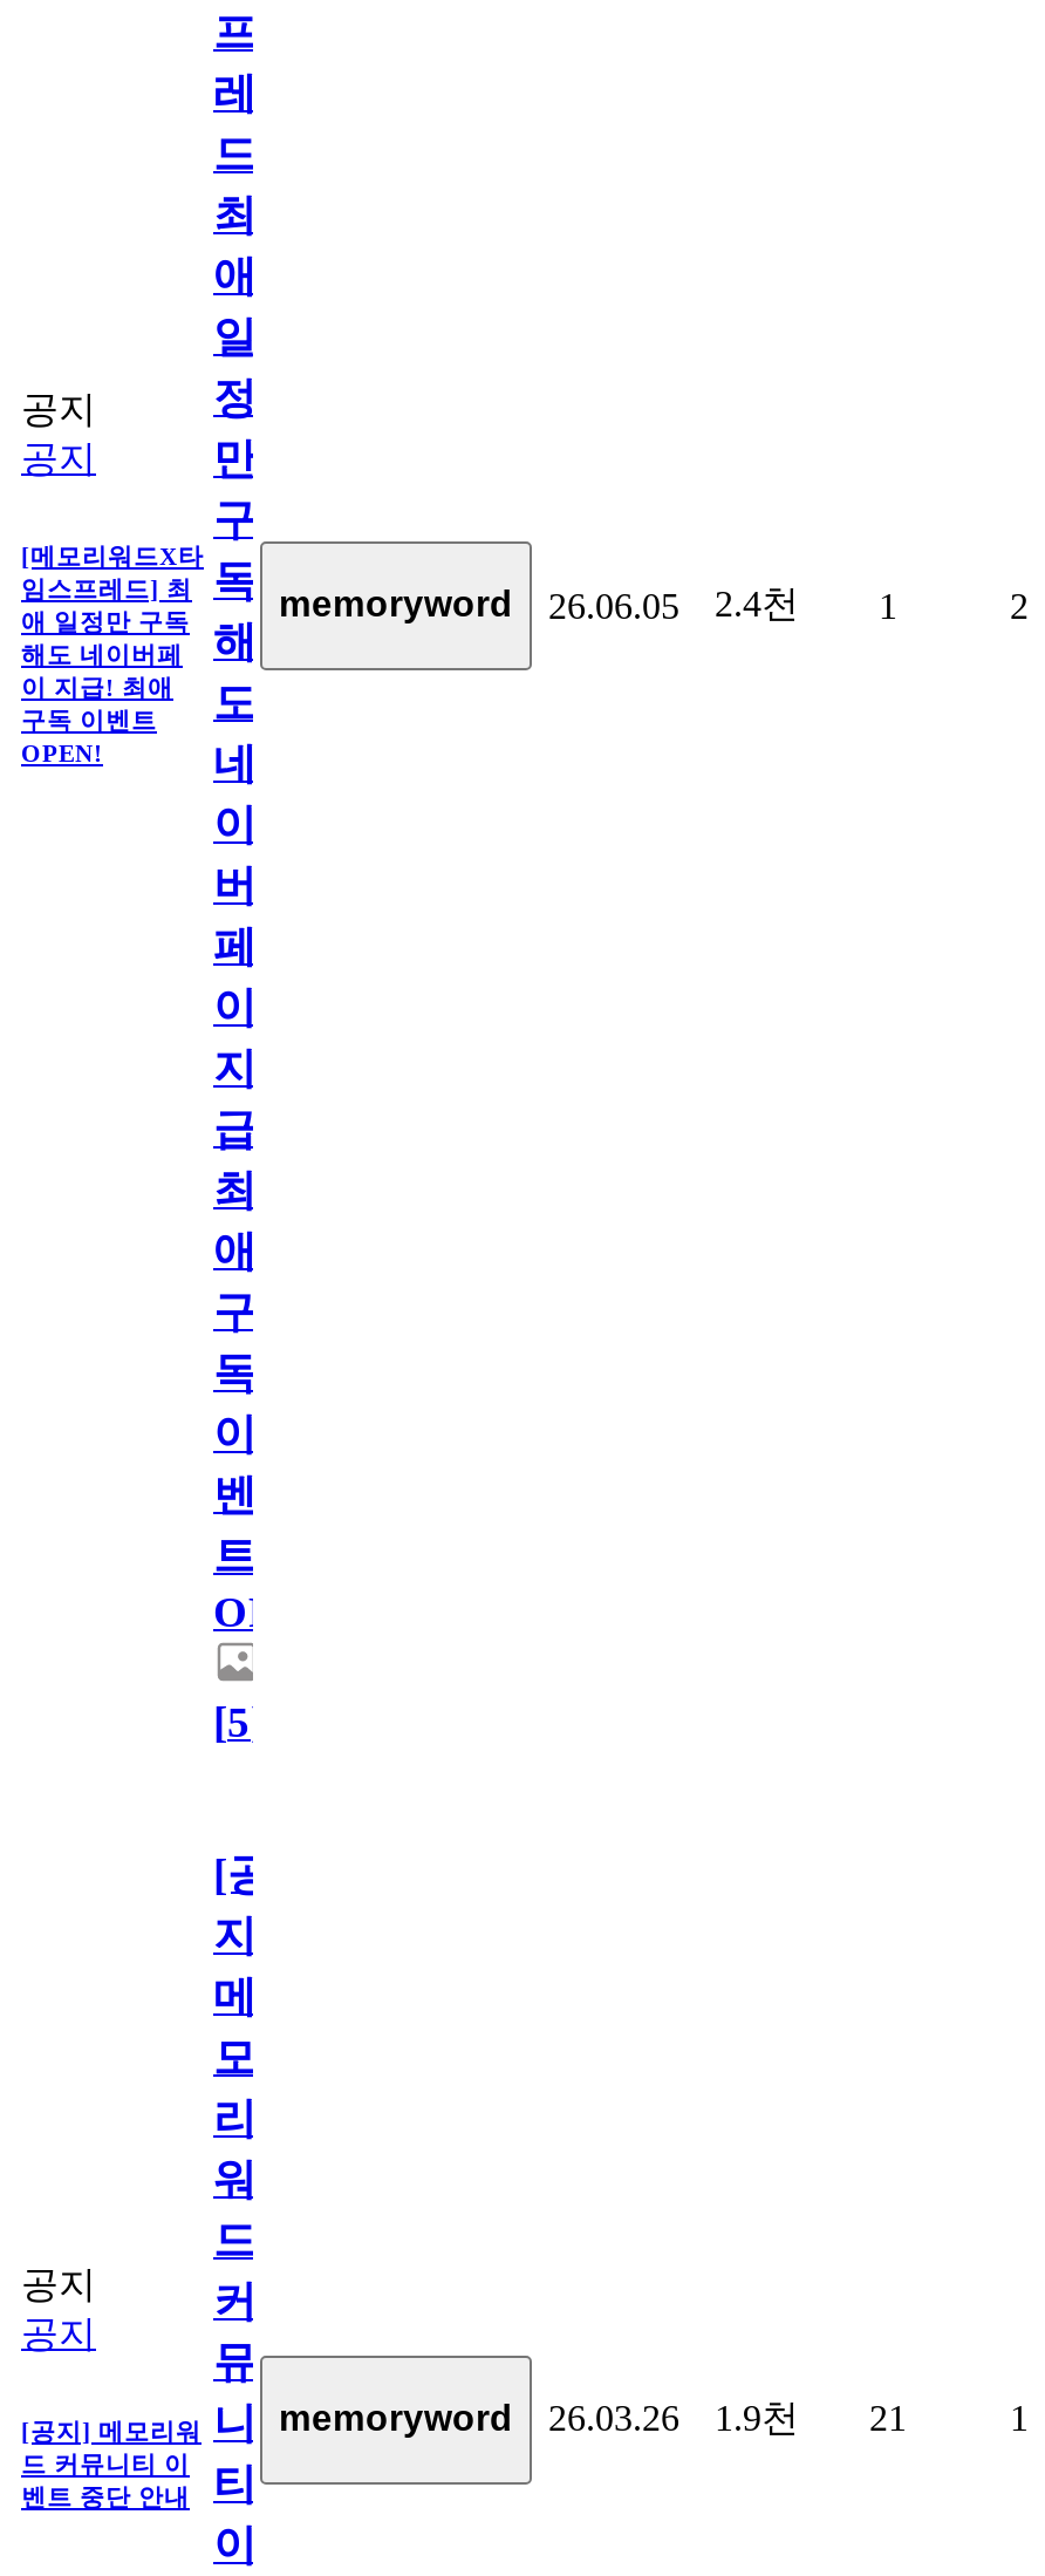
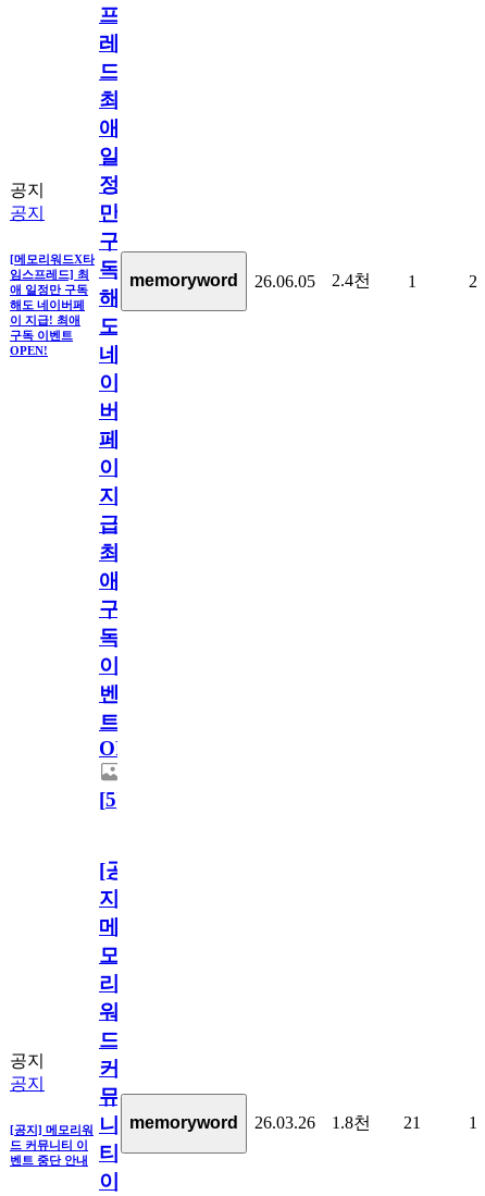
- 1.9천
+ 1.8천
